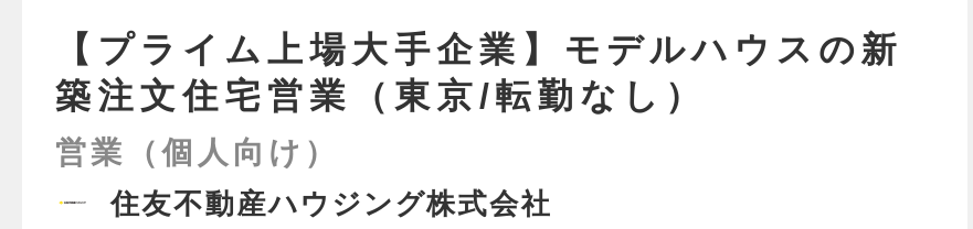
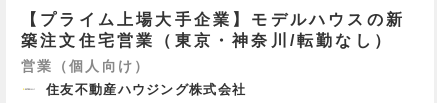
- 築注文住宅営業（東京/転勤なし）
+ 築注文住宅営業（東京・神奈川/転勤なし）
